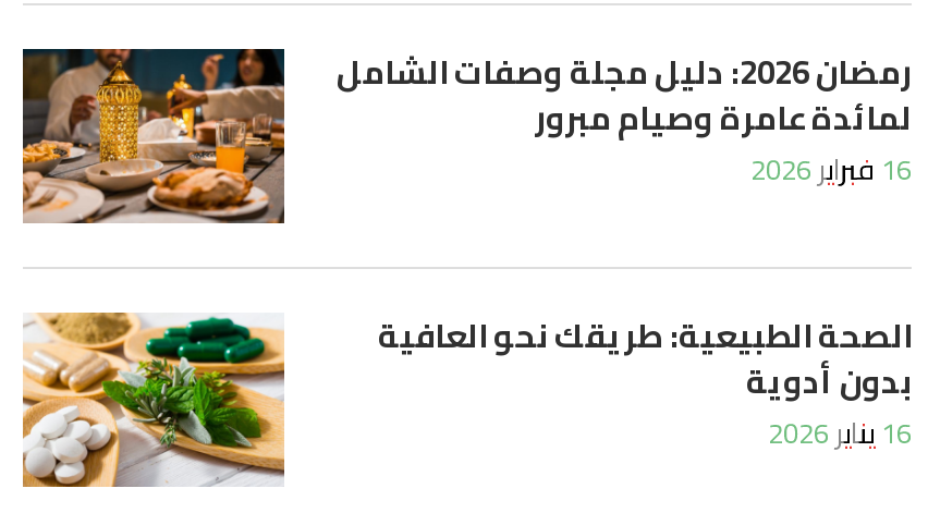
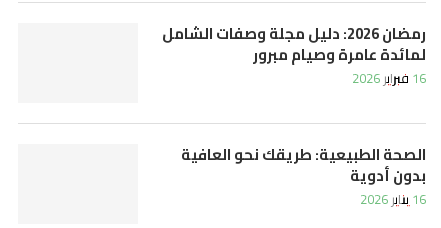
- [image]

- [image]
